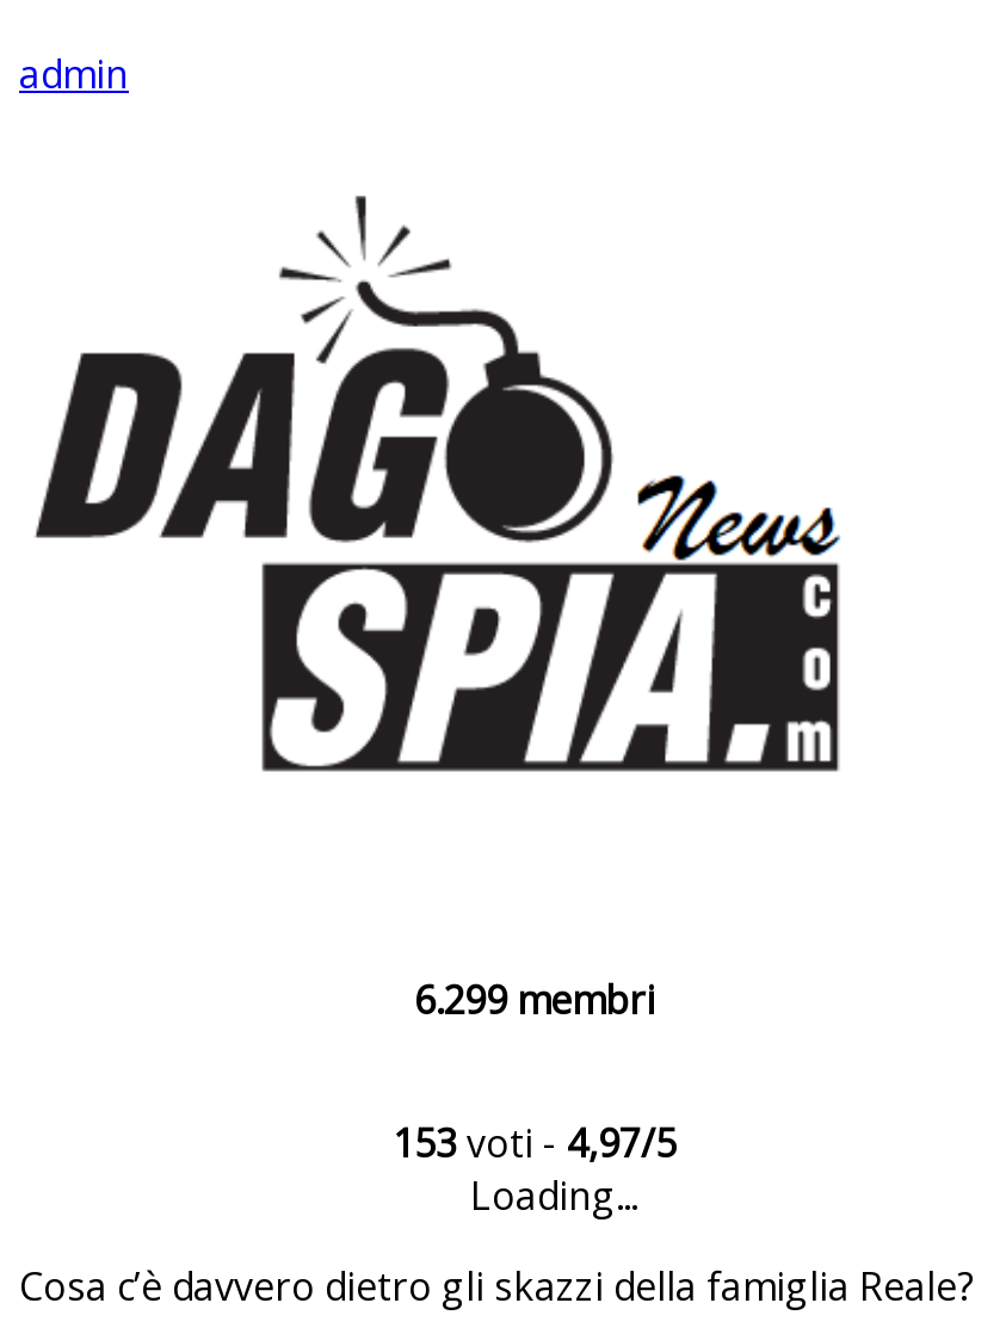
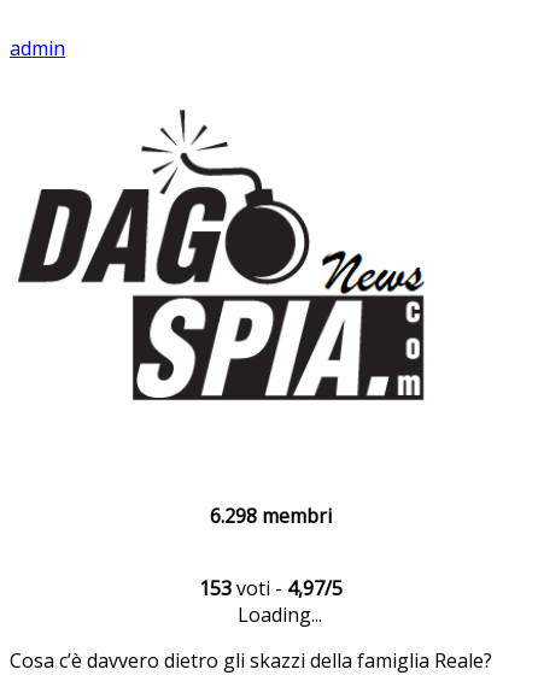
- 6.299 membri
+ 6.298 membri
